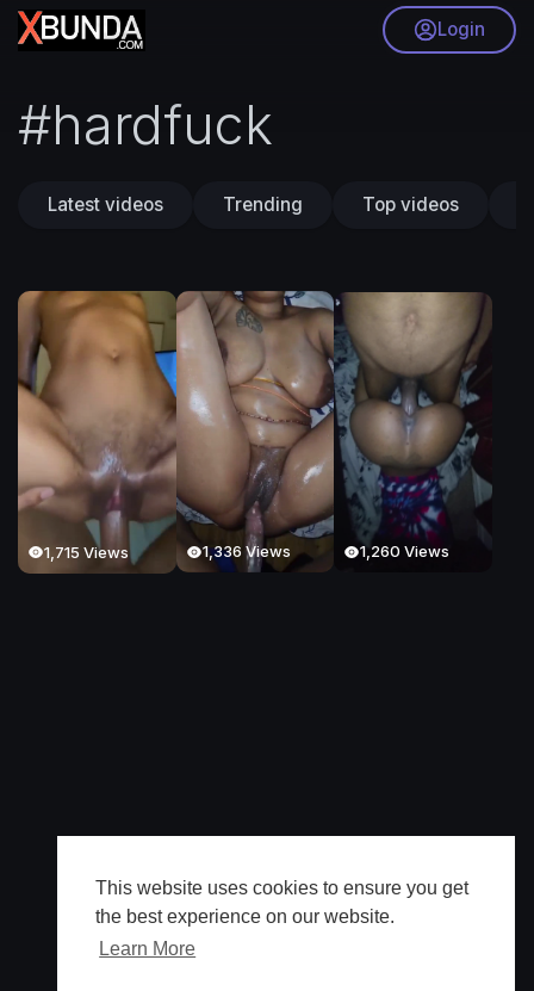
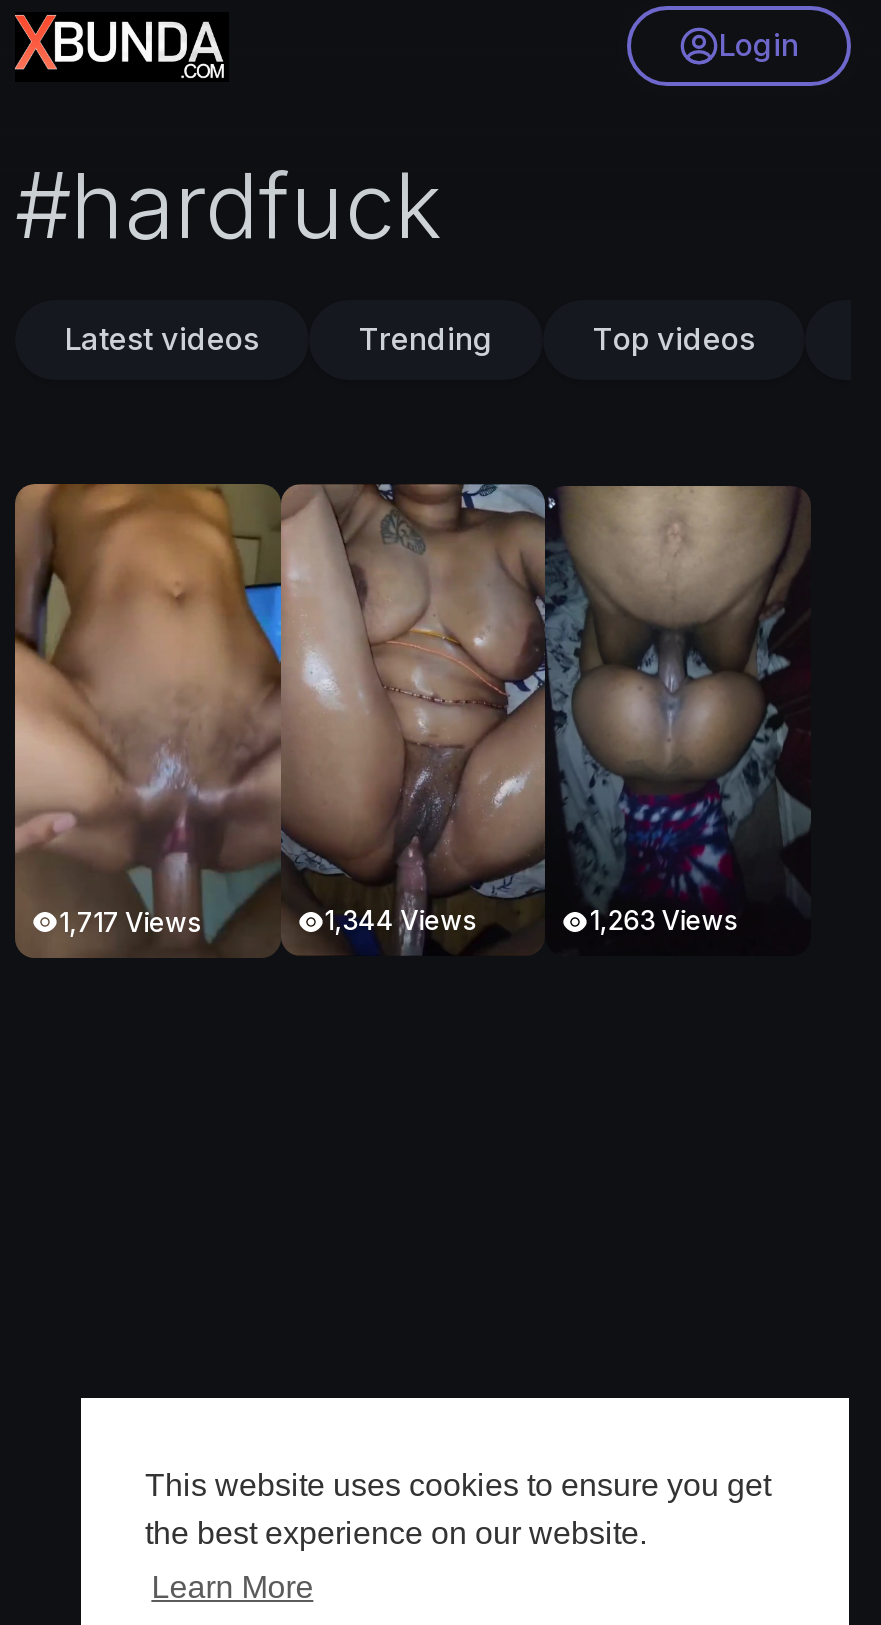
- 1,715 Views
+ 1,717 Views

- 1,336 Views
+ 1,344 Views

- 1,260 Views
+ 1,263 Views
